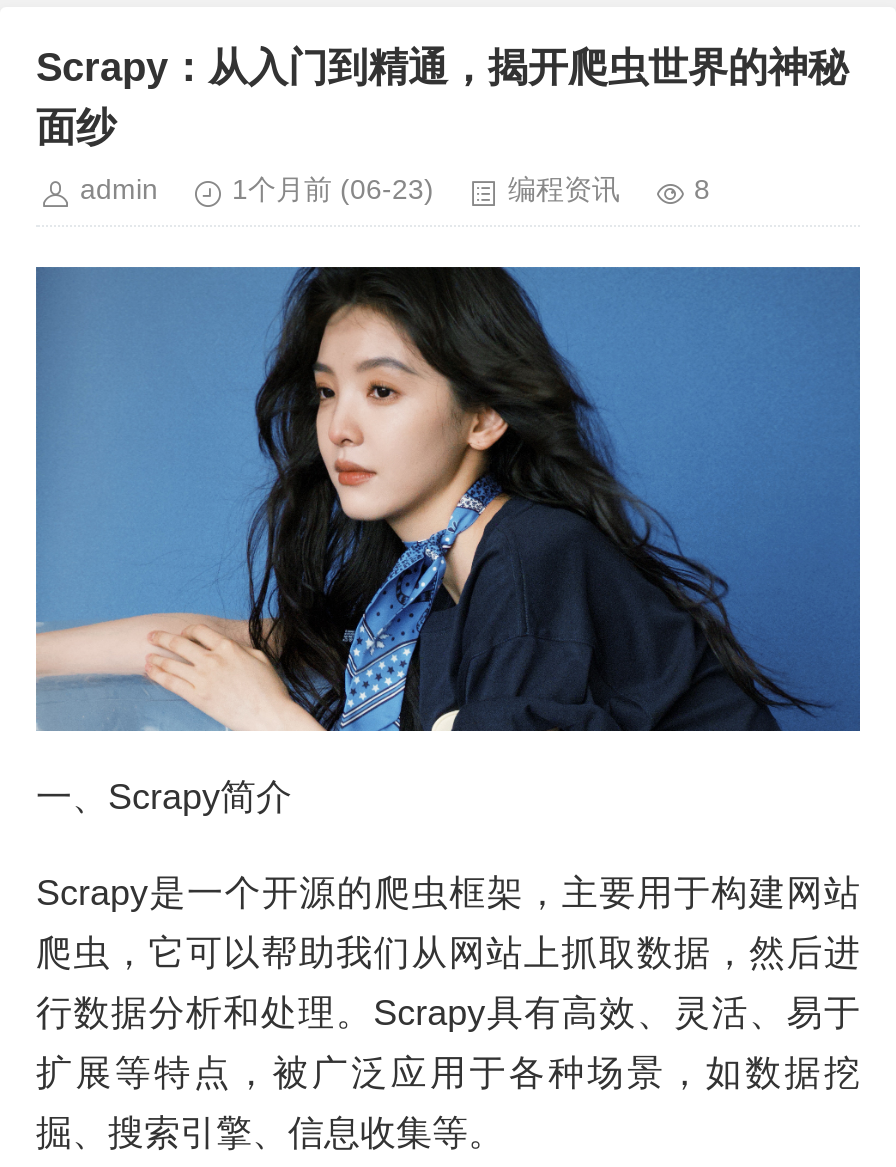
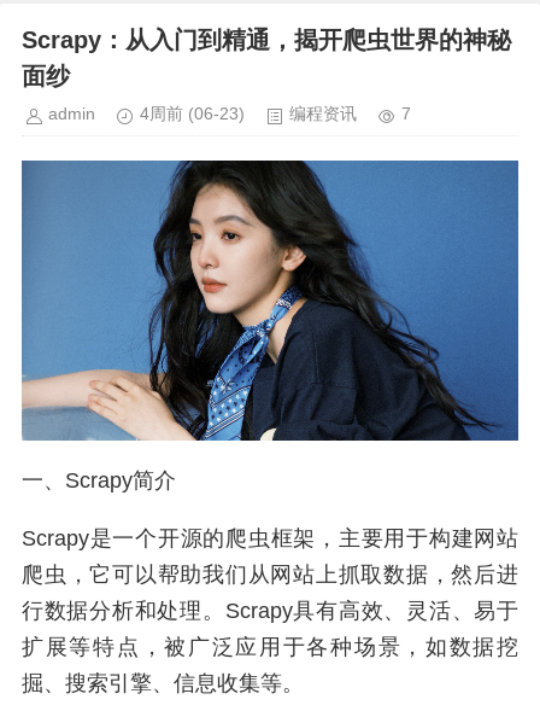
- 1个月前(06-23)
+ 4周前(06-23)

- 8
+ 7
